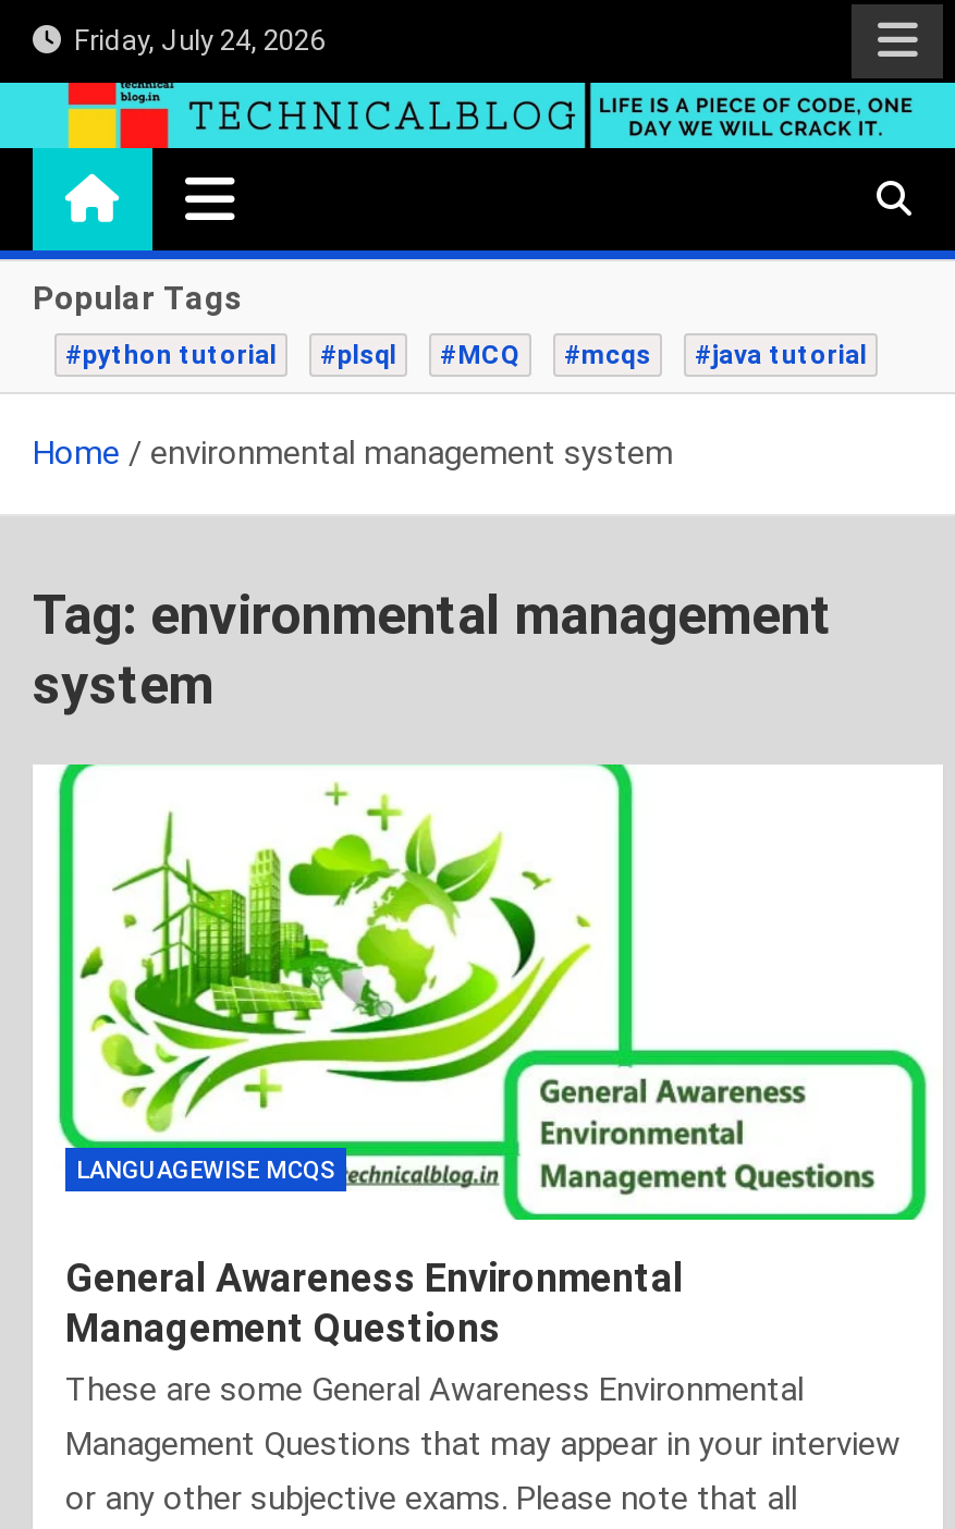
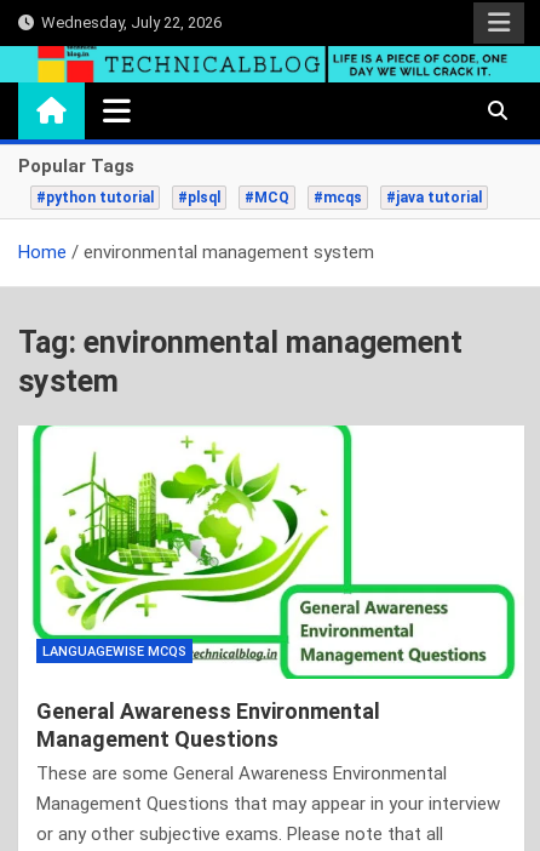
- Friday, July 24, 2026
+ Wednesday, July 22, 2026
